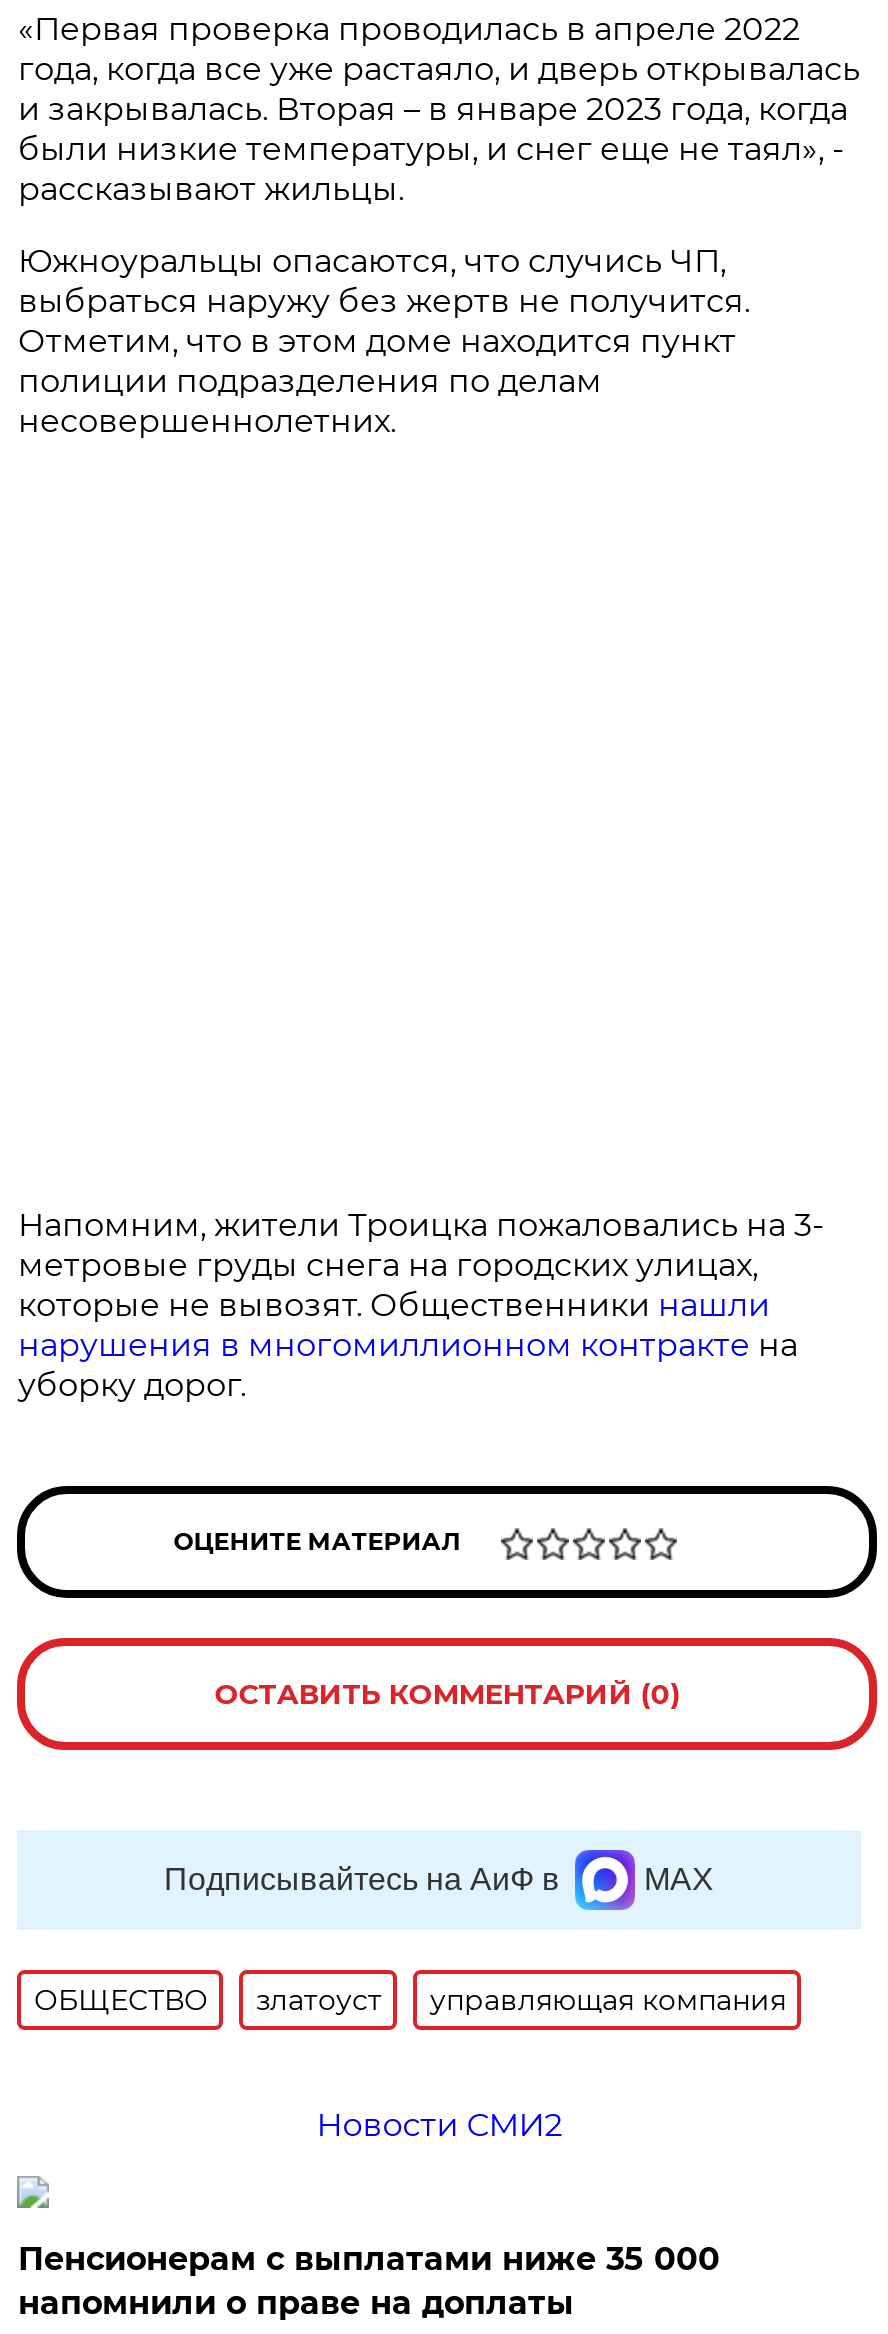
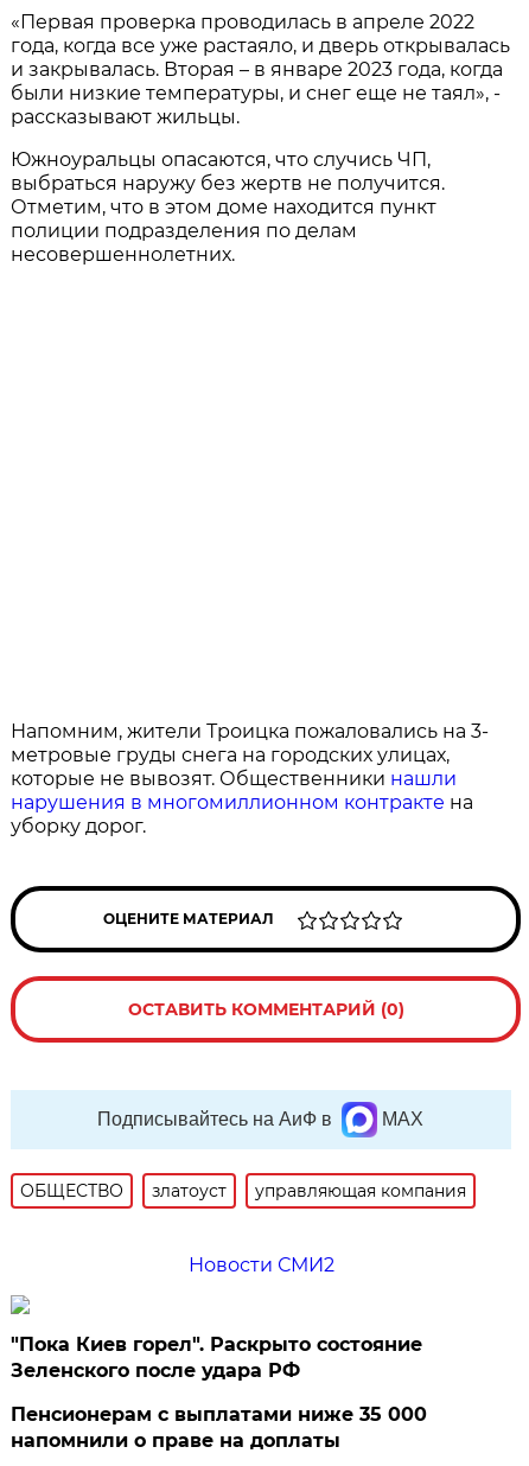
+ "Пока Киев горел". Раскрыто состояние
+ Зеленского после удара РФ
